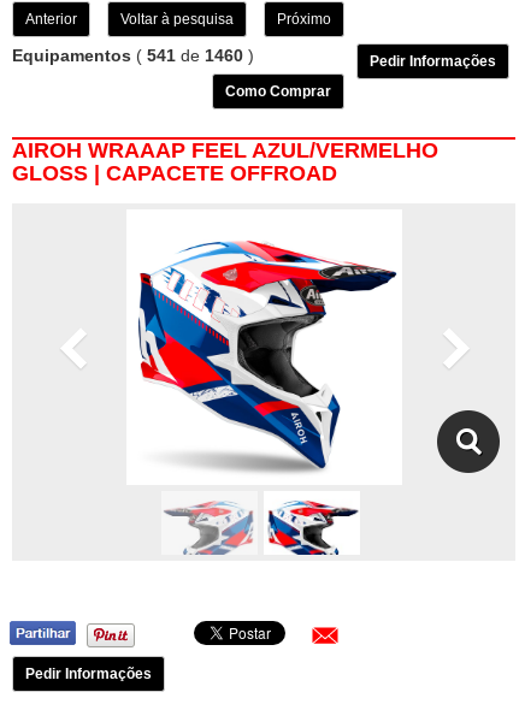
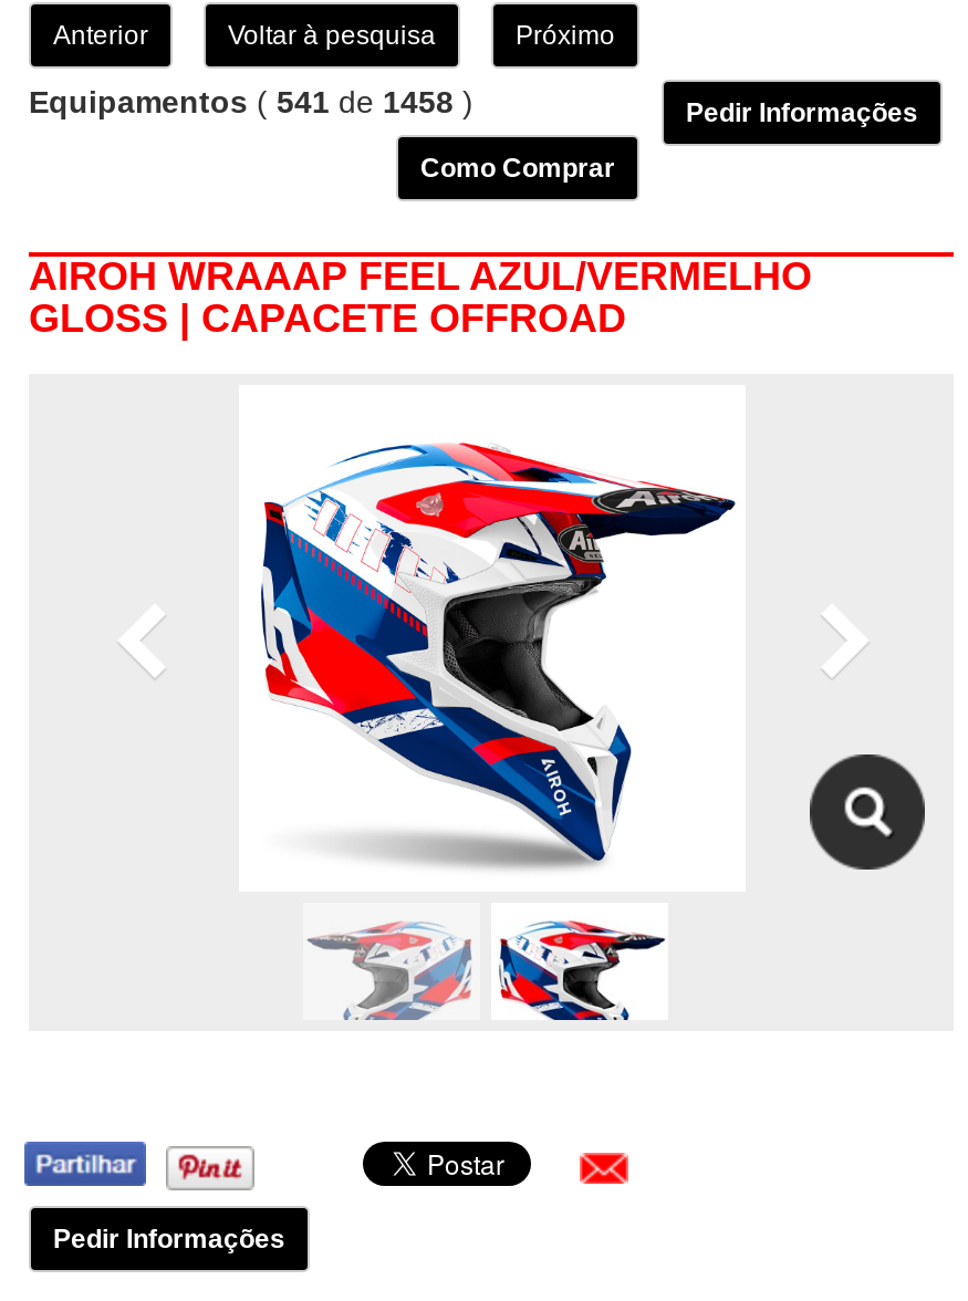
- Equipamentos (541 de 1460)
+ Equipamentos (541 de 1458)
